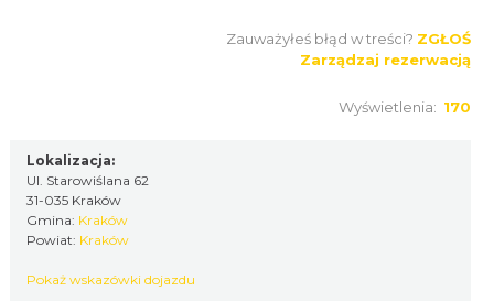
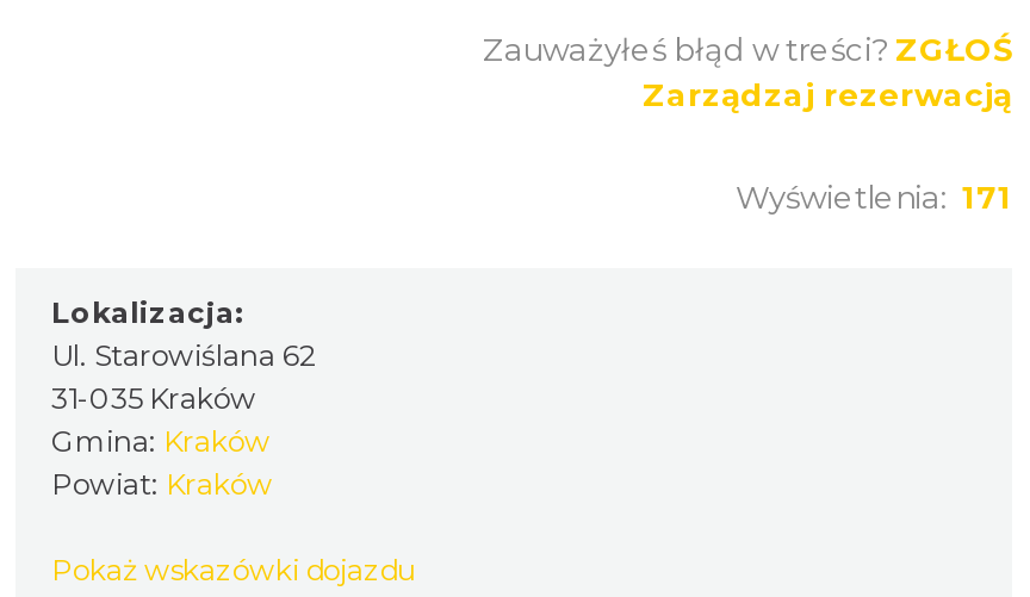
- Wyświetlenia: 170
+ Wyświetlenia: 171
